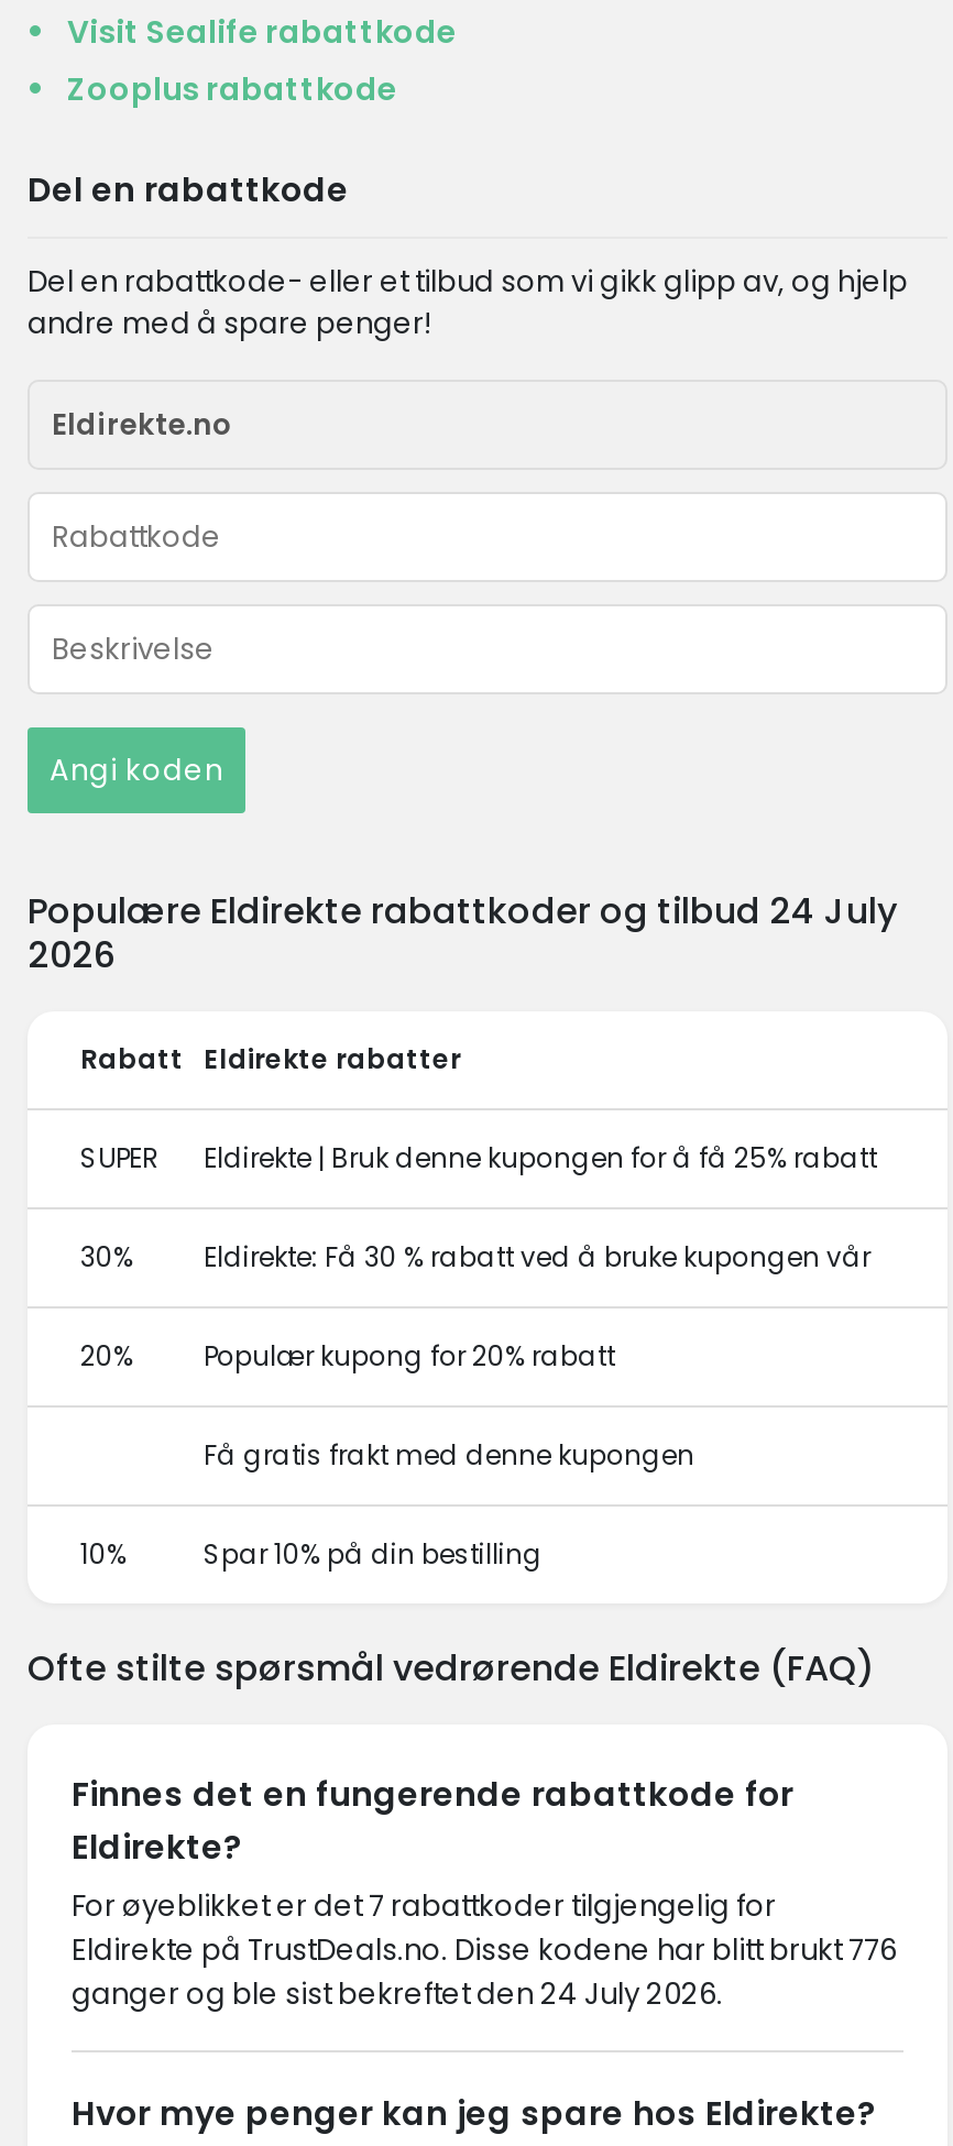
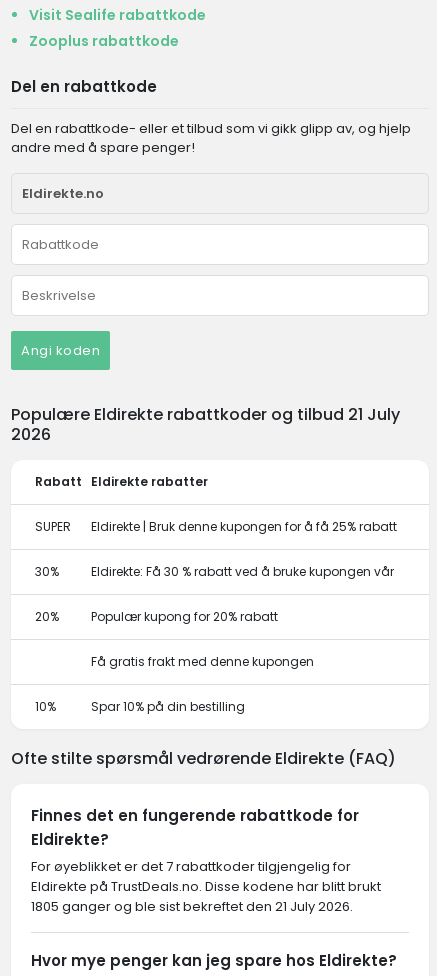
- Populære Eldirekte rabattkoder og tilbud 24 July
+ Populære Eldirekte rabattkoder og tilbud 21 July

- Eldirekte på TrustDeals.no. Disse kodene har blitt brukt 776
- ganger og ble sist bekreftet den 24 July 2026.
+ Eldirekte på TrustDeals.no. Disse kodene har blitt brukt
+ 1805 ganger og ble sist bekreftet den 21 July 2026.
